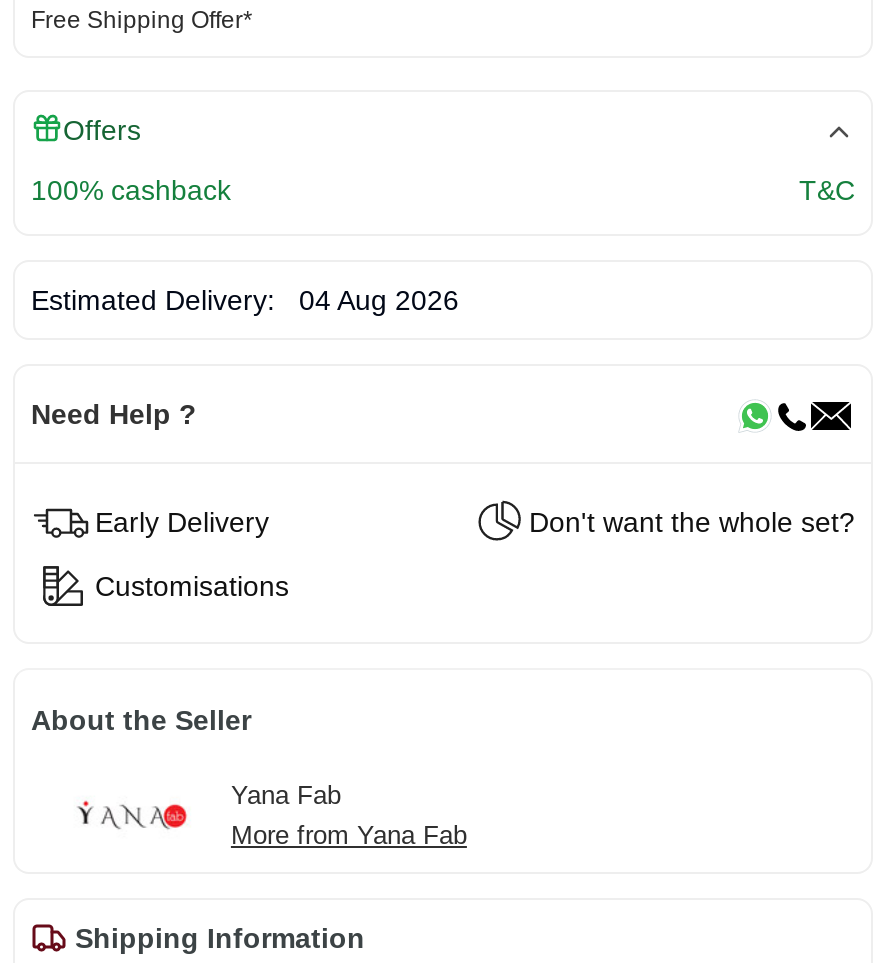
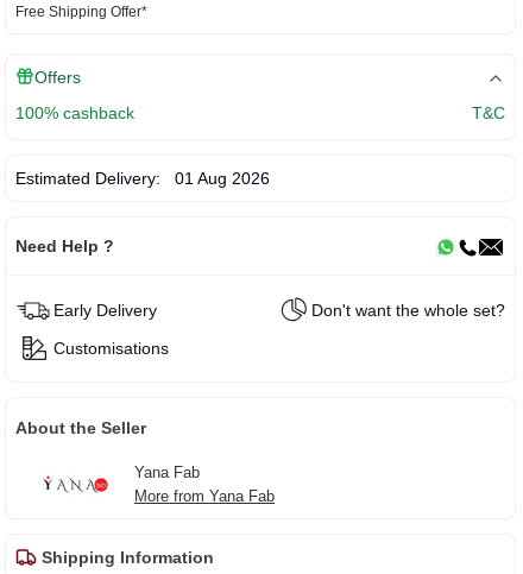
- Estimated Delivery: 04 Aug 2026
+ Estimated Delivery: 01 Aug 2026
